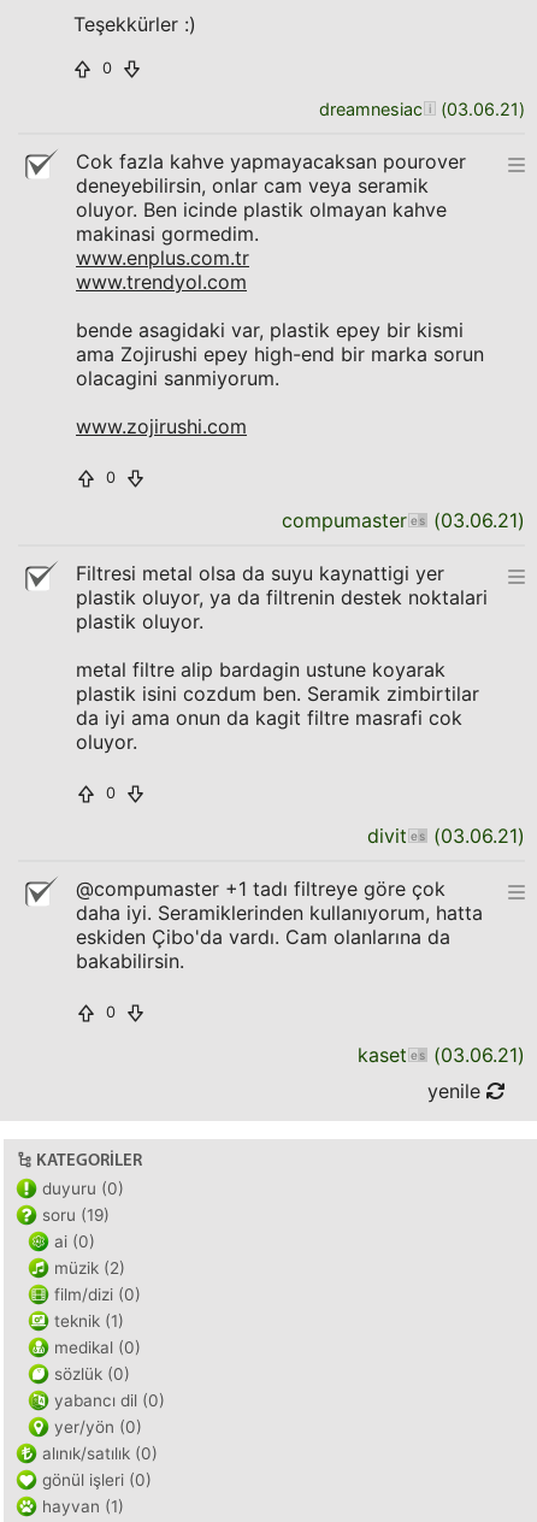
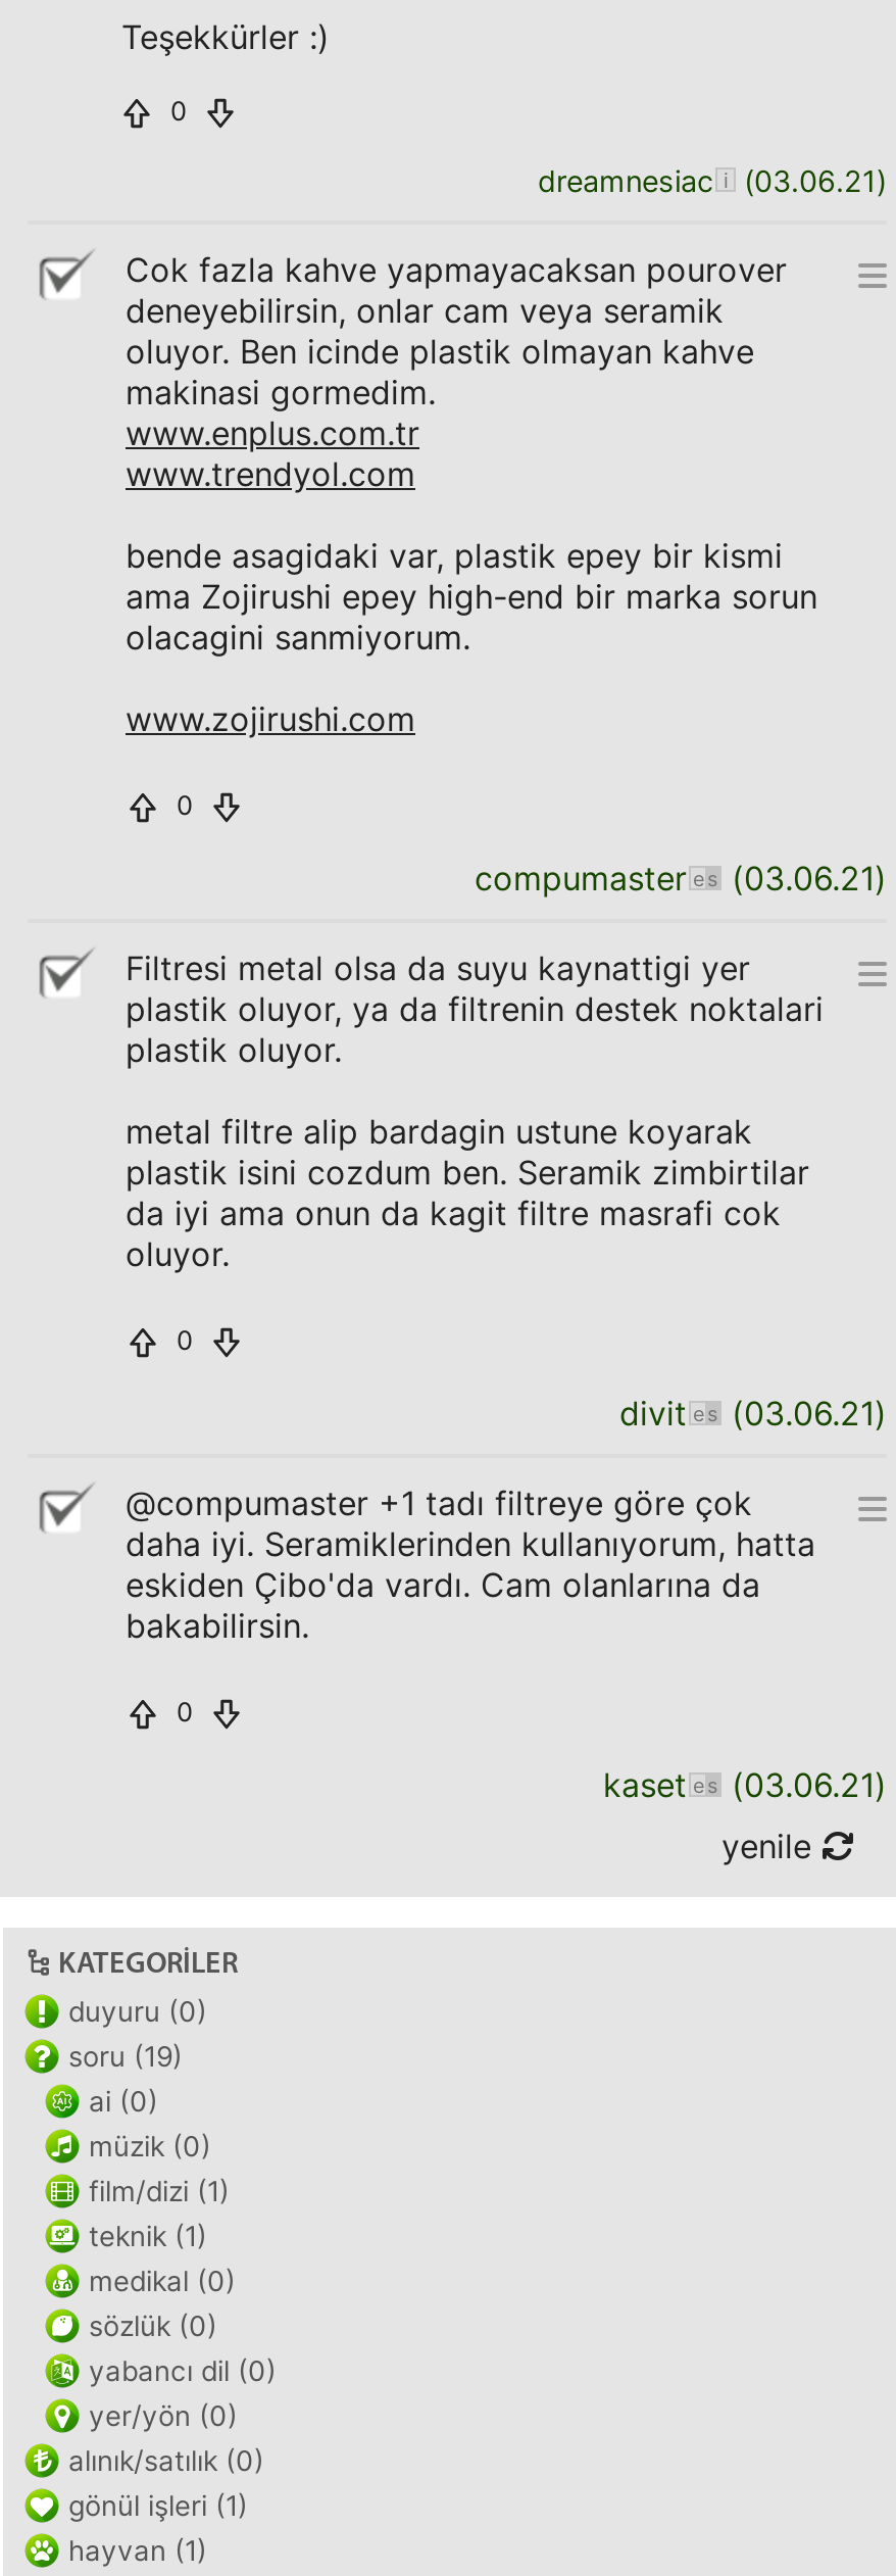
- müzik (2)
+ müzik (0)

- film/dizi (0)
+ film/dizi (1)

- gönül işleri (0)
+ gönül işleri (1)
